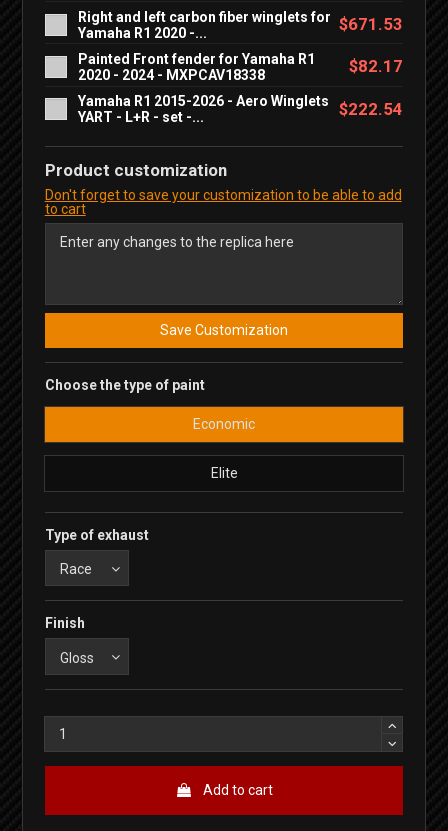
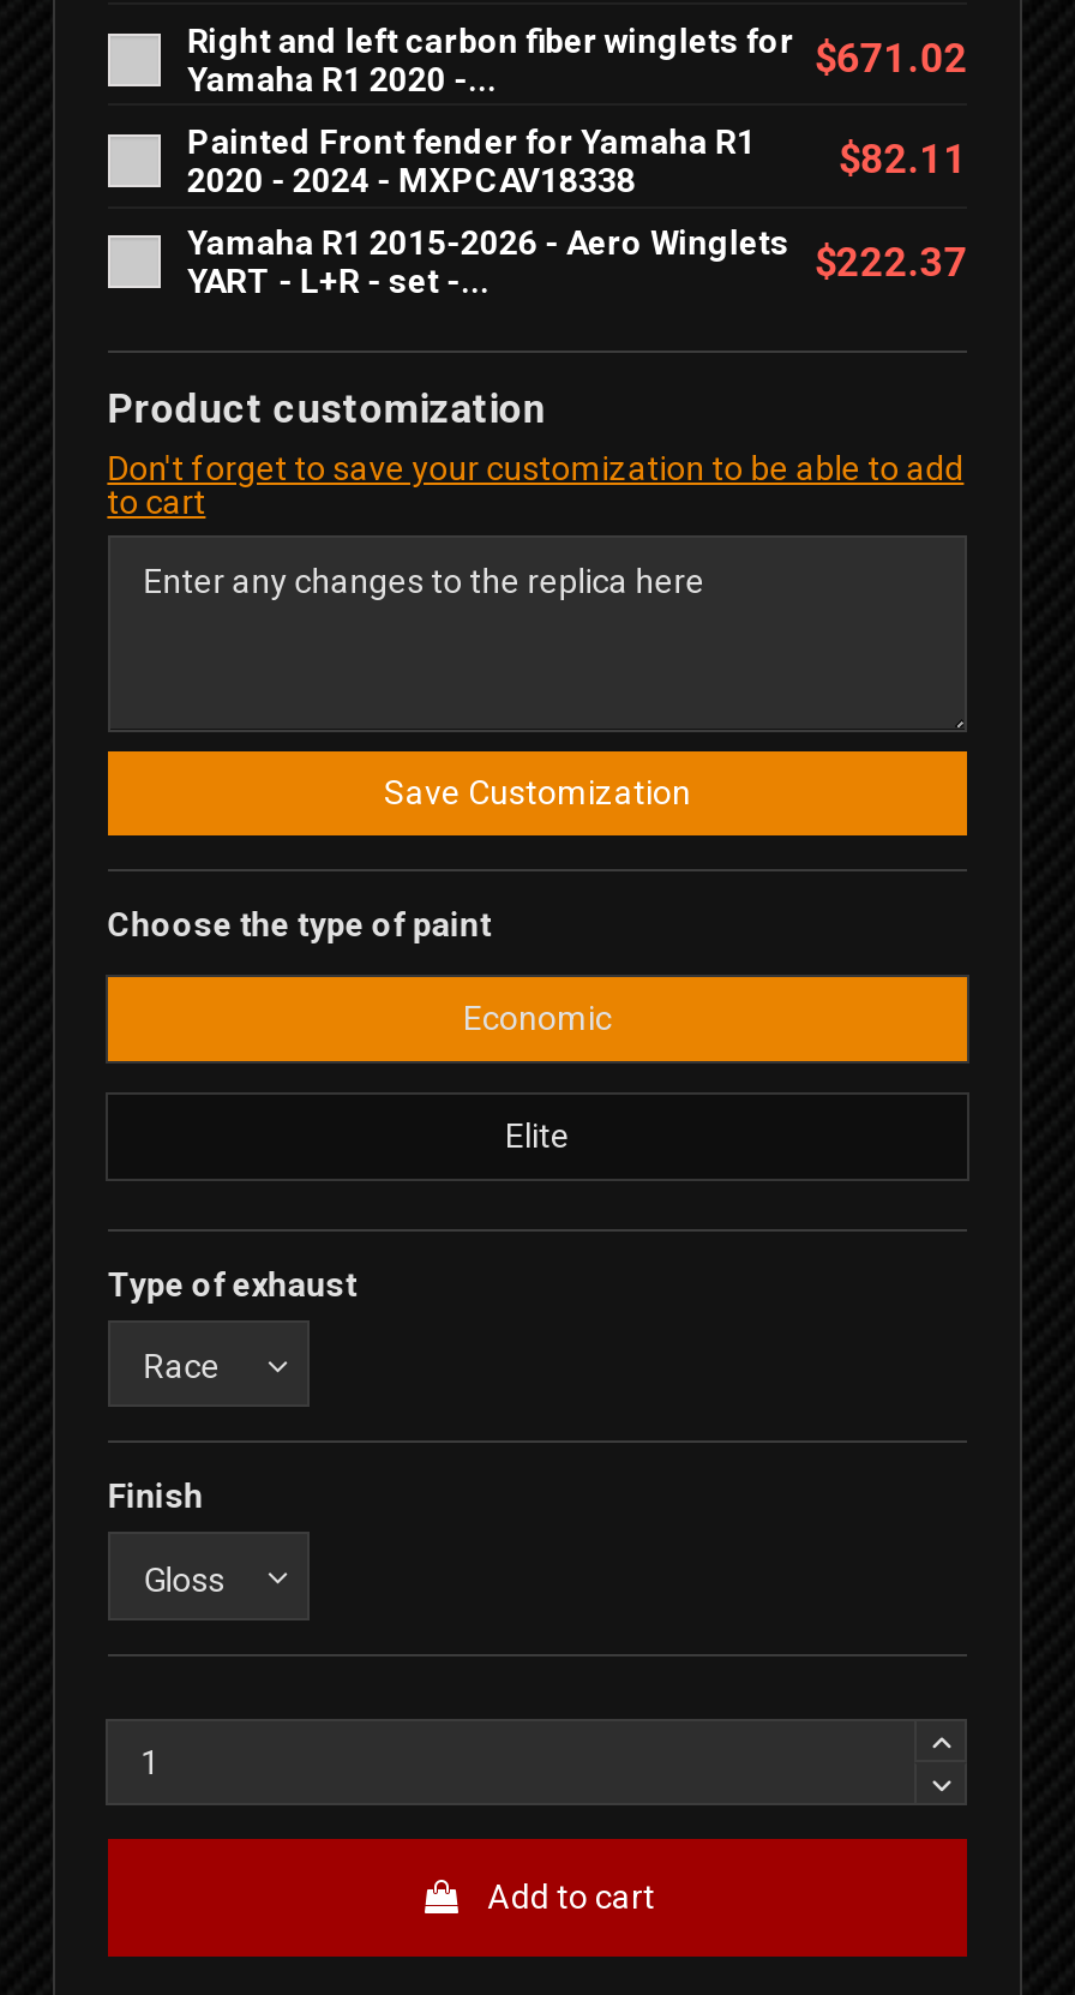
- Right and left carbon fiber winglets for $671.53
+ Right and left carbon fiber winglets for $671.02

- $82.17
+ $82.11

- Yamaha R1 2015-2026 - Aero Winglets $222.54
+ Yamaha R1 2015-2026 - Aero Winglets $222.37
